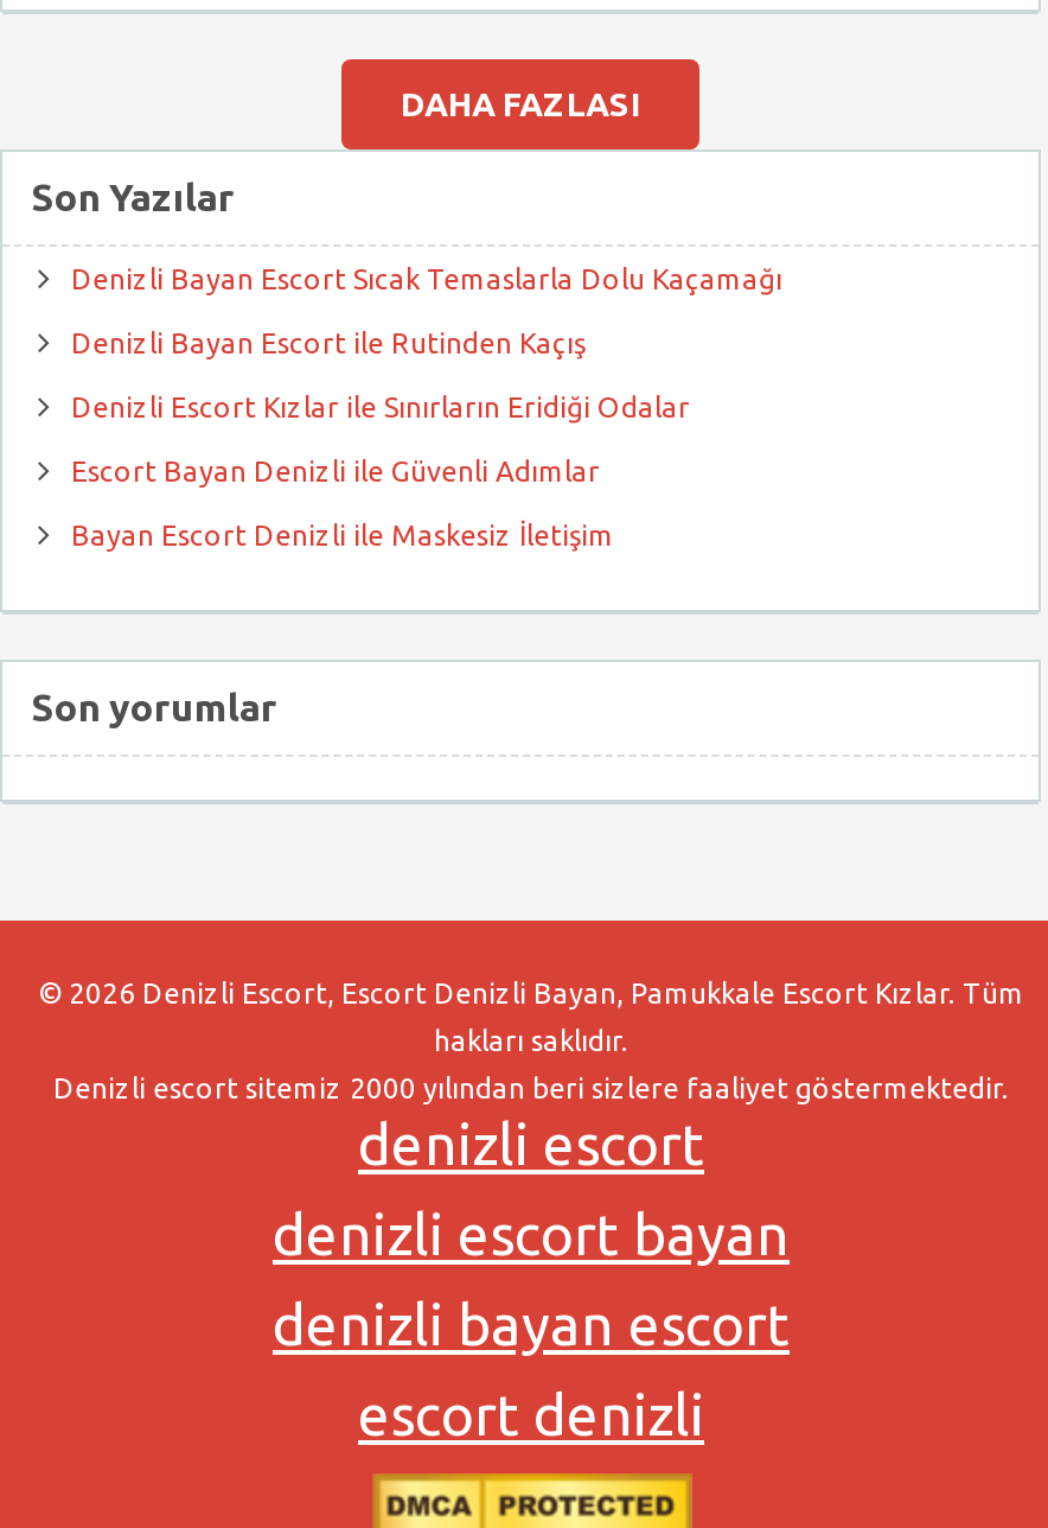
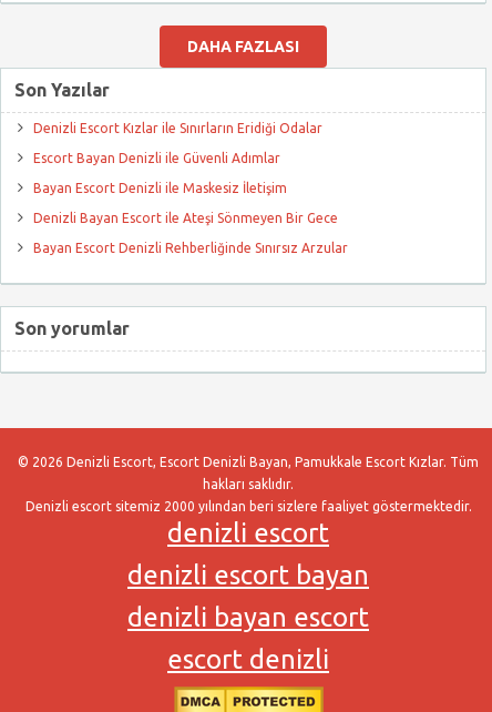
- Denizli Bayan Escort Sıcak Temaslarla Dolu Kaçamağı
- Denizli Bayan Escort ile Rutinden Kaçış

moved up: Denizli Escort Kızlar ile Sınırların Eridiği Odalar | Escort Bayan Denizli ile Güvenli Adımlar | Bayan Escort Denizli ile Maskesiz İletişim

+ Denizli Bayan Escort ile Ateşi Sönmeyen Bir Gece
+ Bayan Escort Denizli Rehberliğinde Sınırsız Arzular
